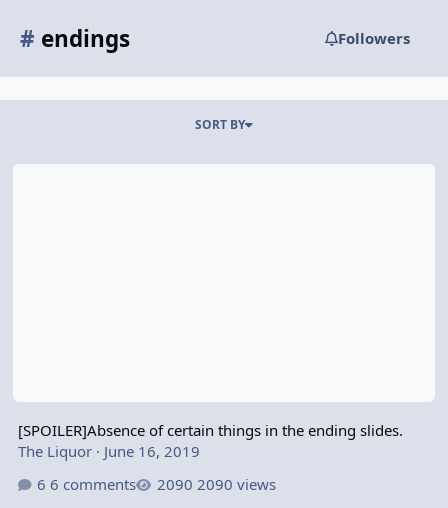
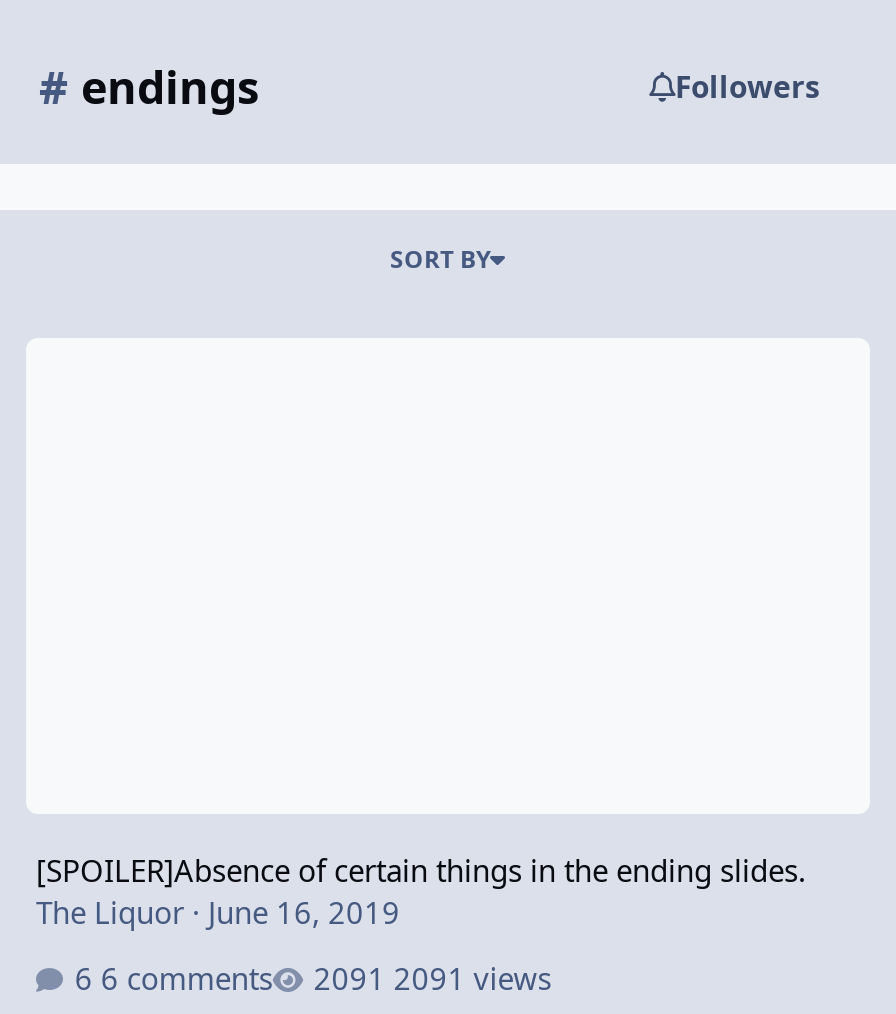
- 2090 views
+ 2091 views
